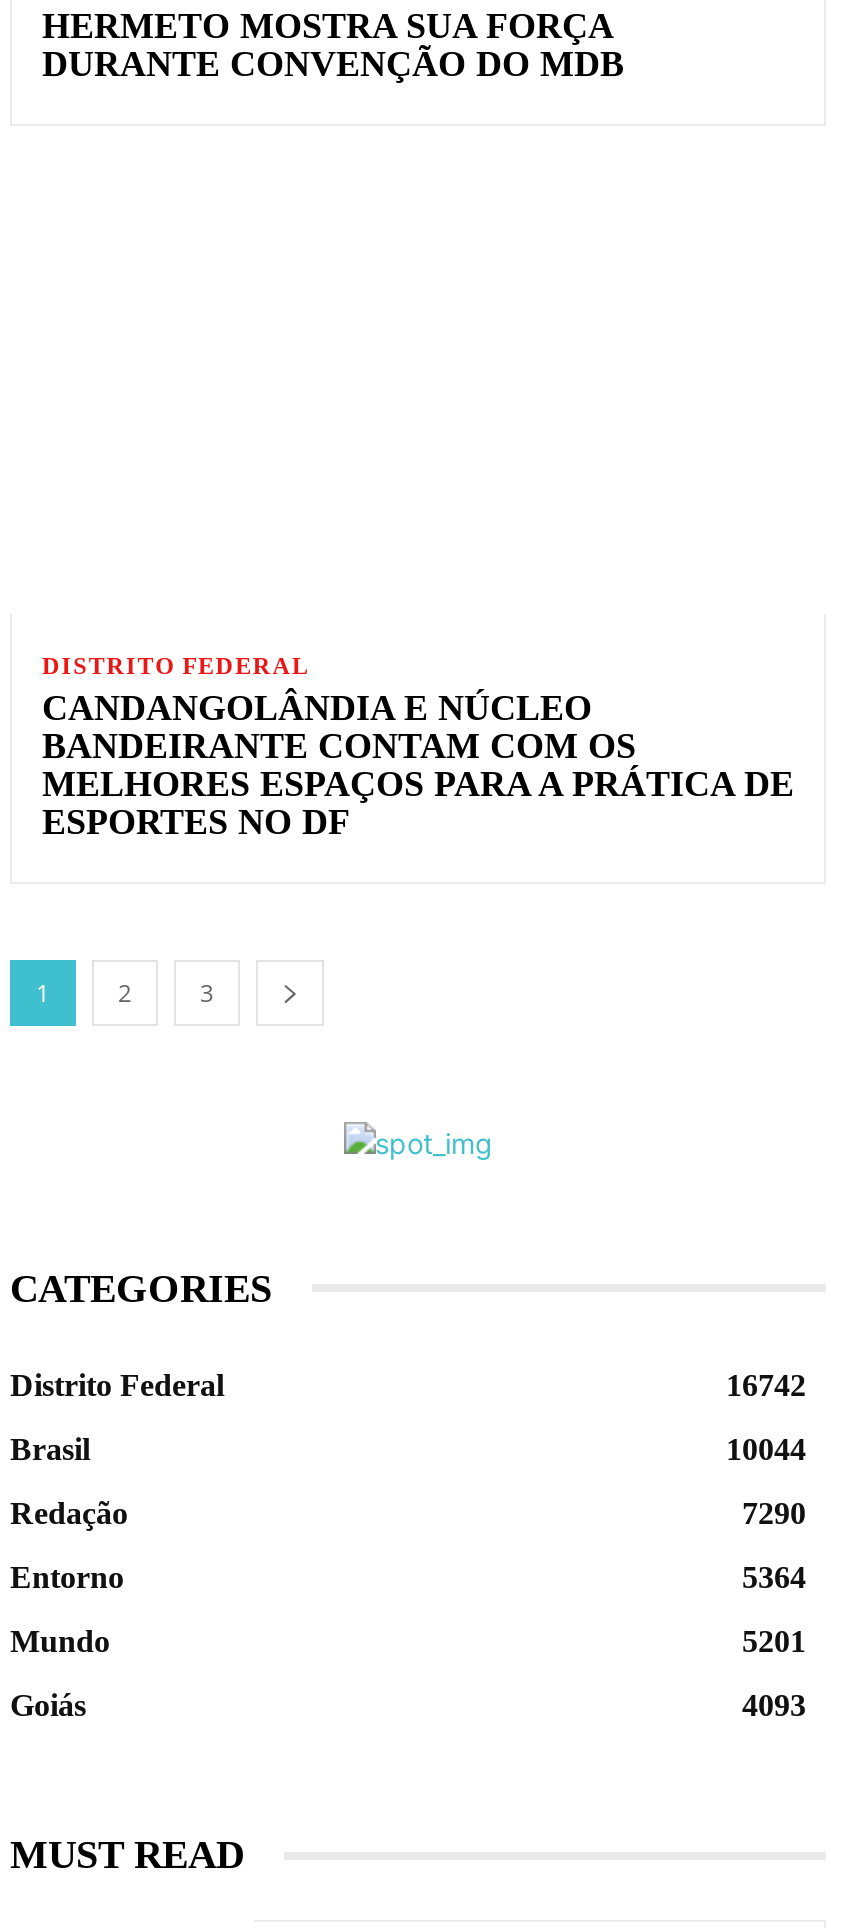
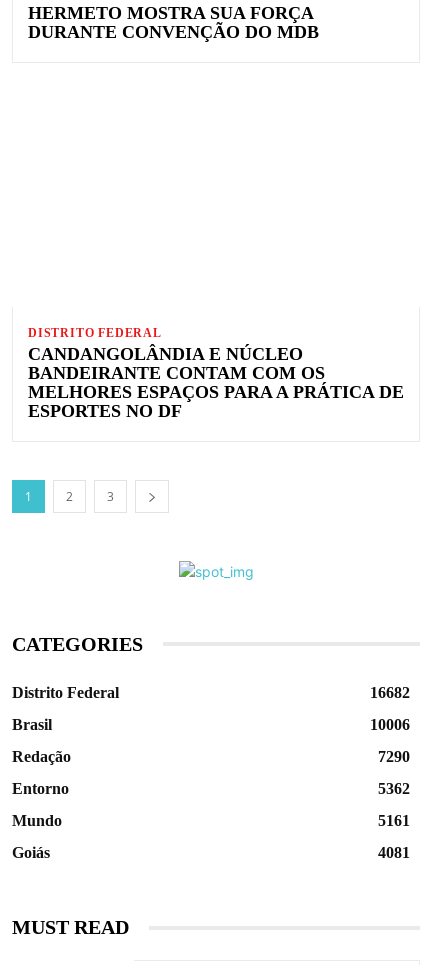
- 16742
+ 16682

- 10044
+ 10006

- 5364
+ 5362

- 5201
+ 5161

- 4093
+ 4081
